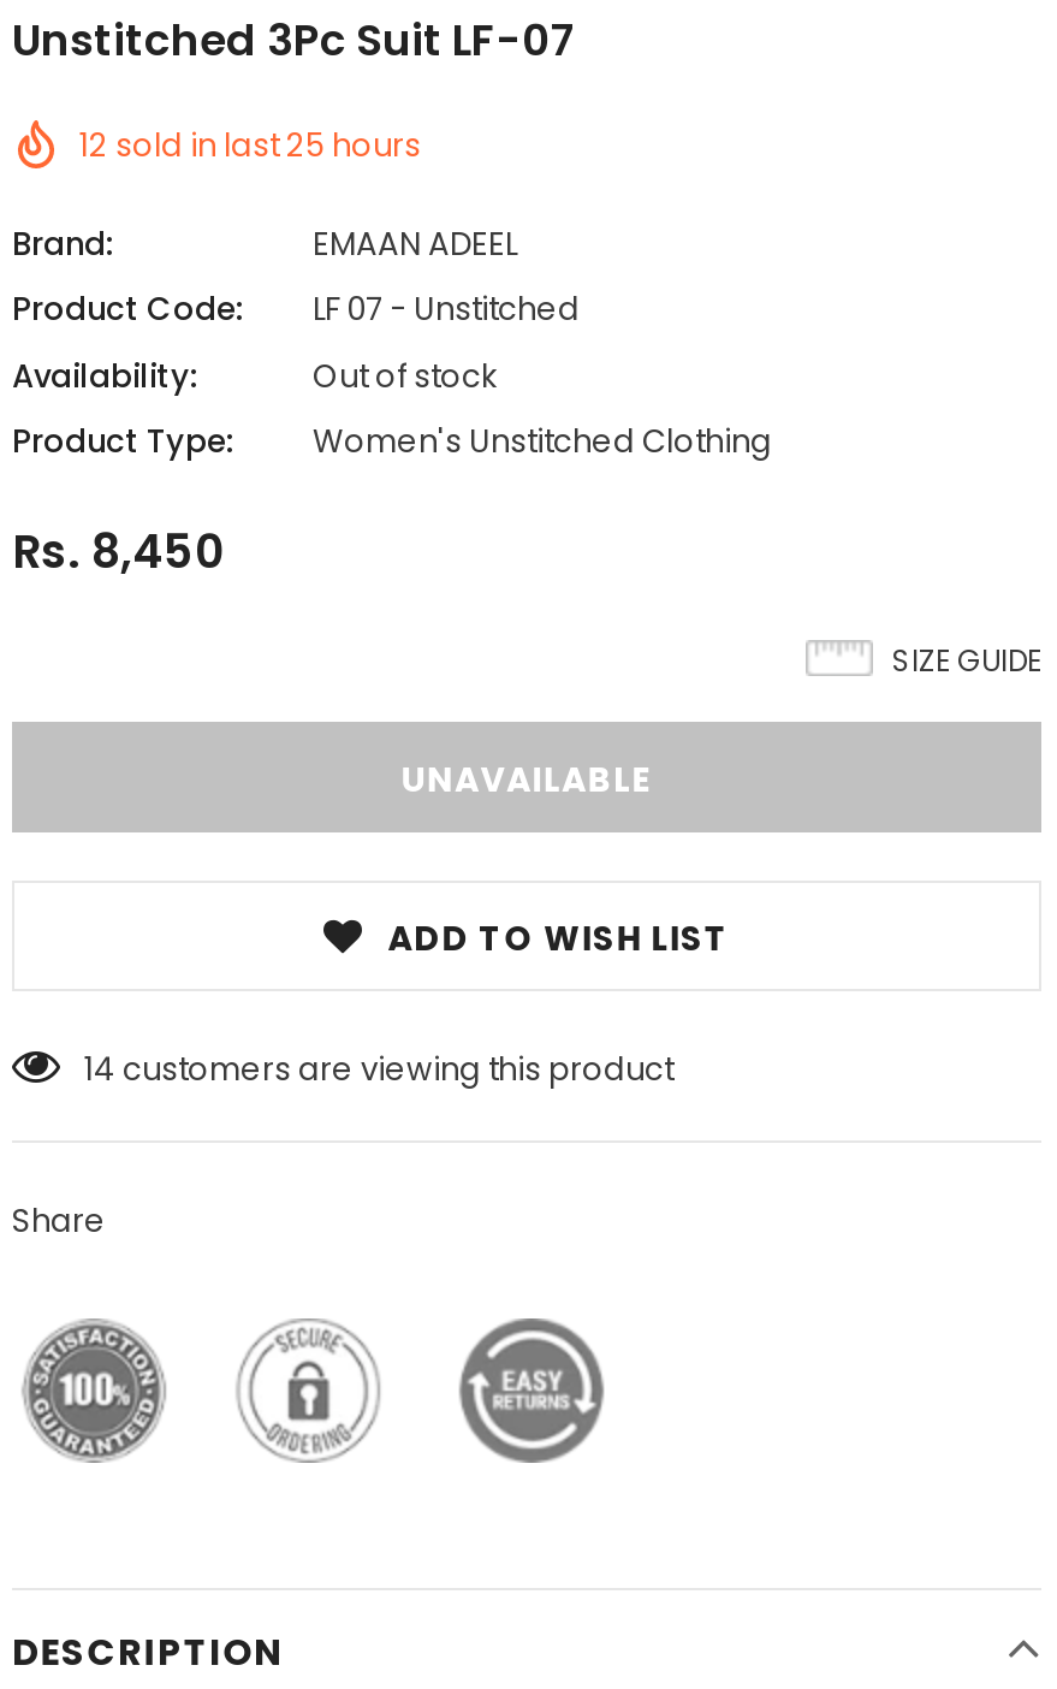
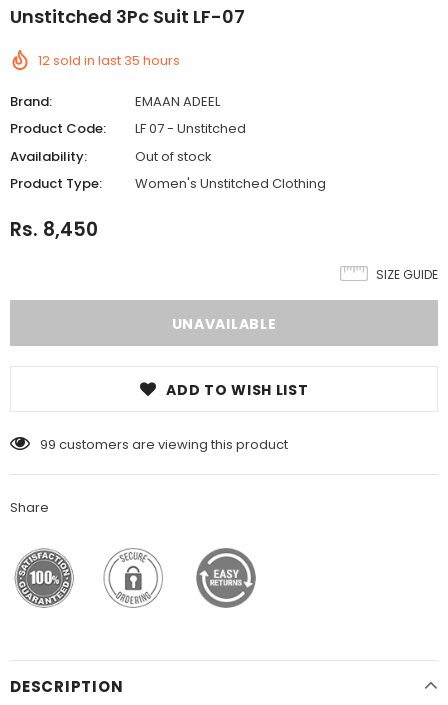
- 12 sold in last25 hours
+ 12 sold in last35 hours

- 14 customers are viewing this product
+ 99 customers are viewing this product
